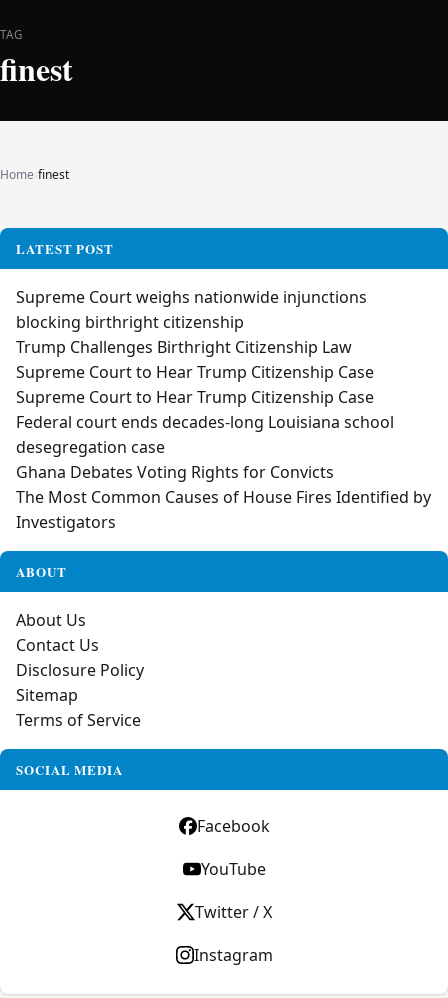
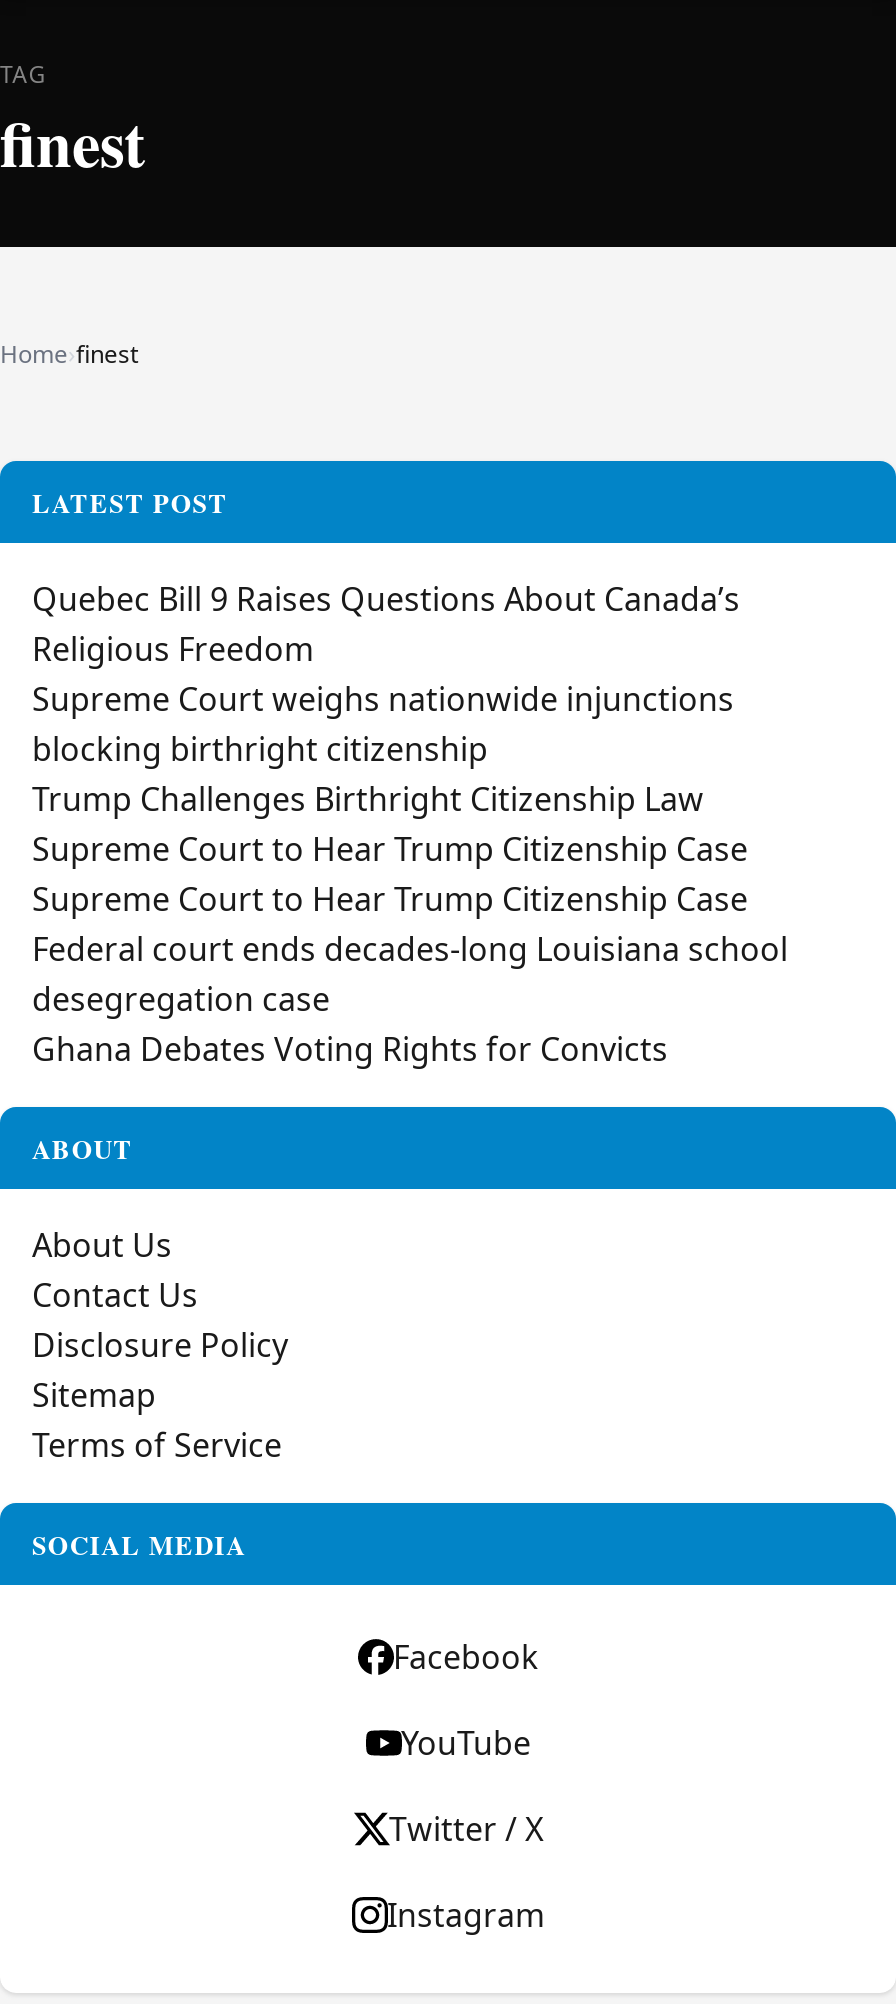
+ Quebec Bill 9 Raises Questions About Canada’s
+ Religious Freedom

moved down: Supreme Court weighs nationwide injunctions | blocking birthright citizenship | Trump Challenges Birthright Citizenship Law | Supreme Court to Hear Trump Citizenship Case | Supreme Court to Hear Trump Citizenship Case | Federal court ends decades‑long Louisiana school | desegregation case | Ghana Debates Voting Rights for Convicts

- The Most Common Causes of House Fires Identified by
- Investigators
